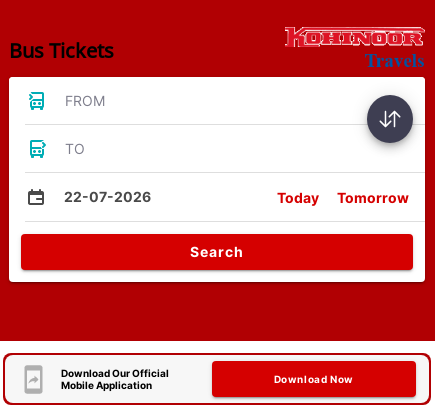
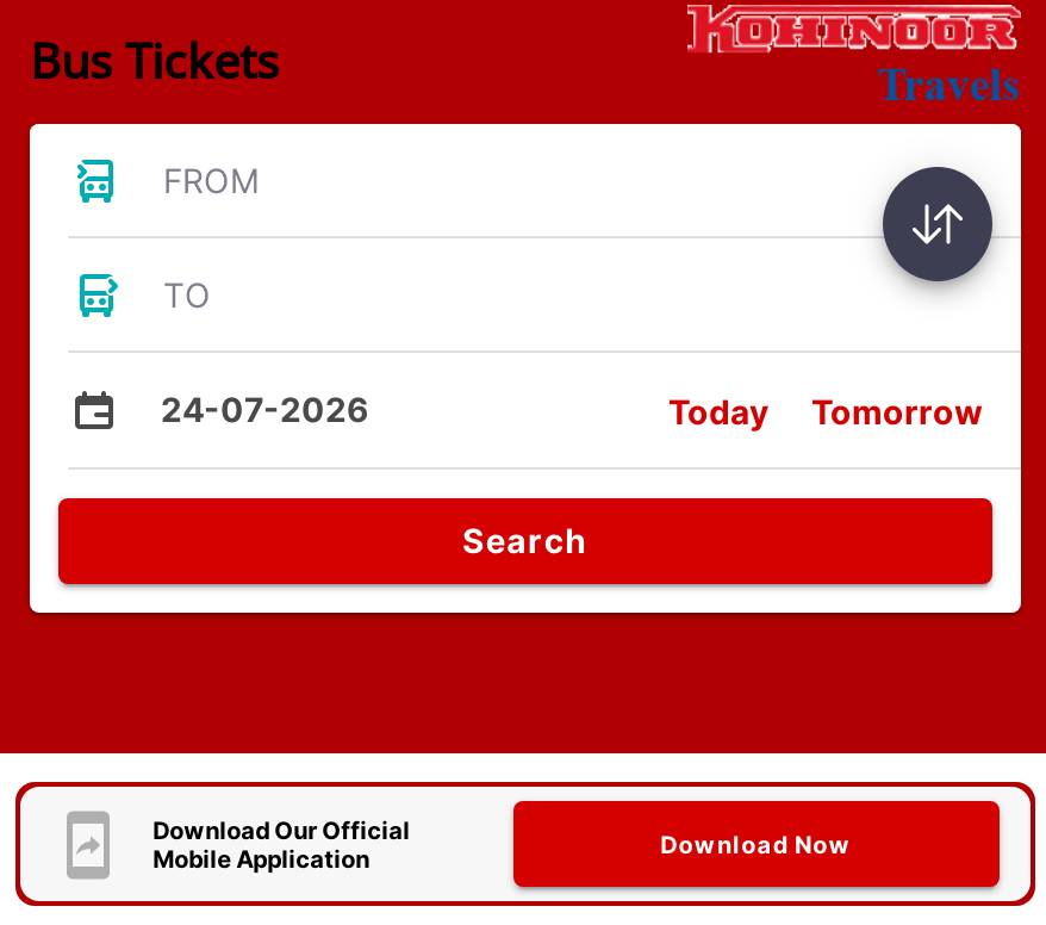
- 22-07-2026
+ 24-07-2026
